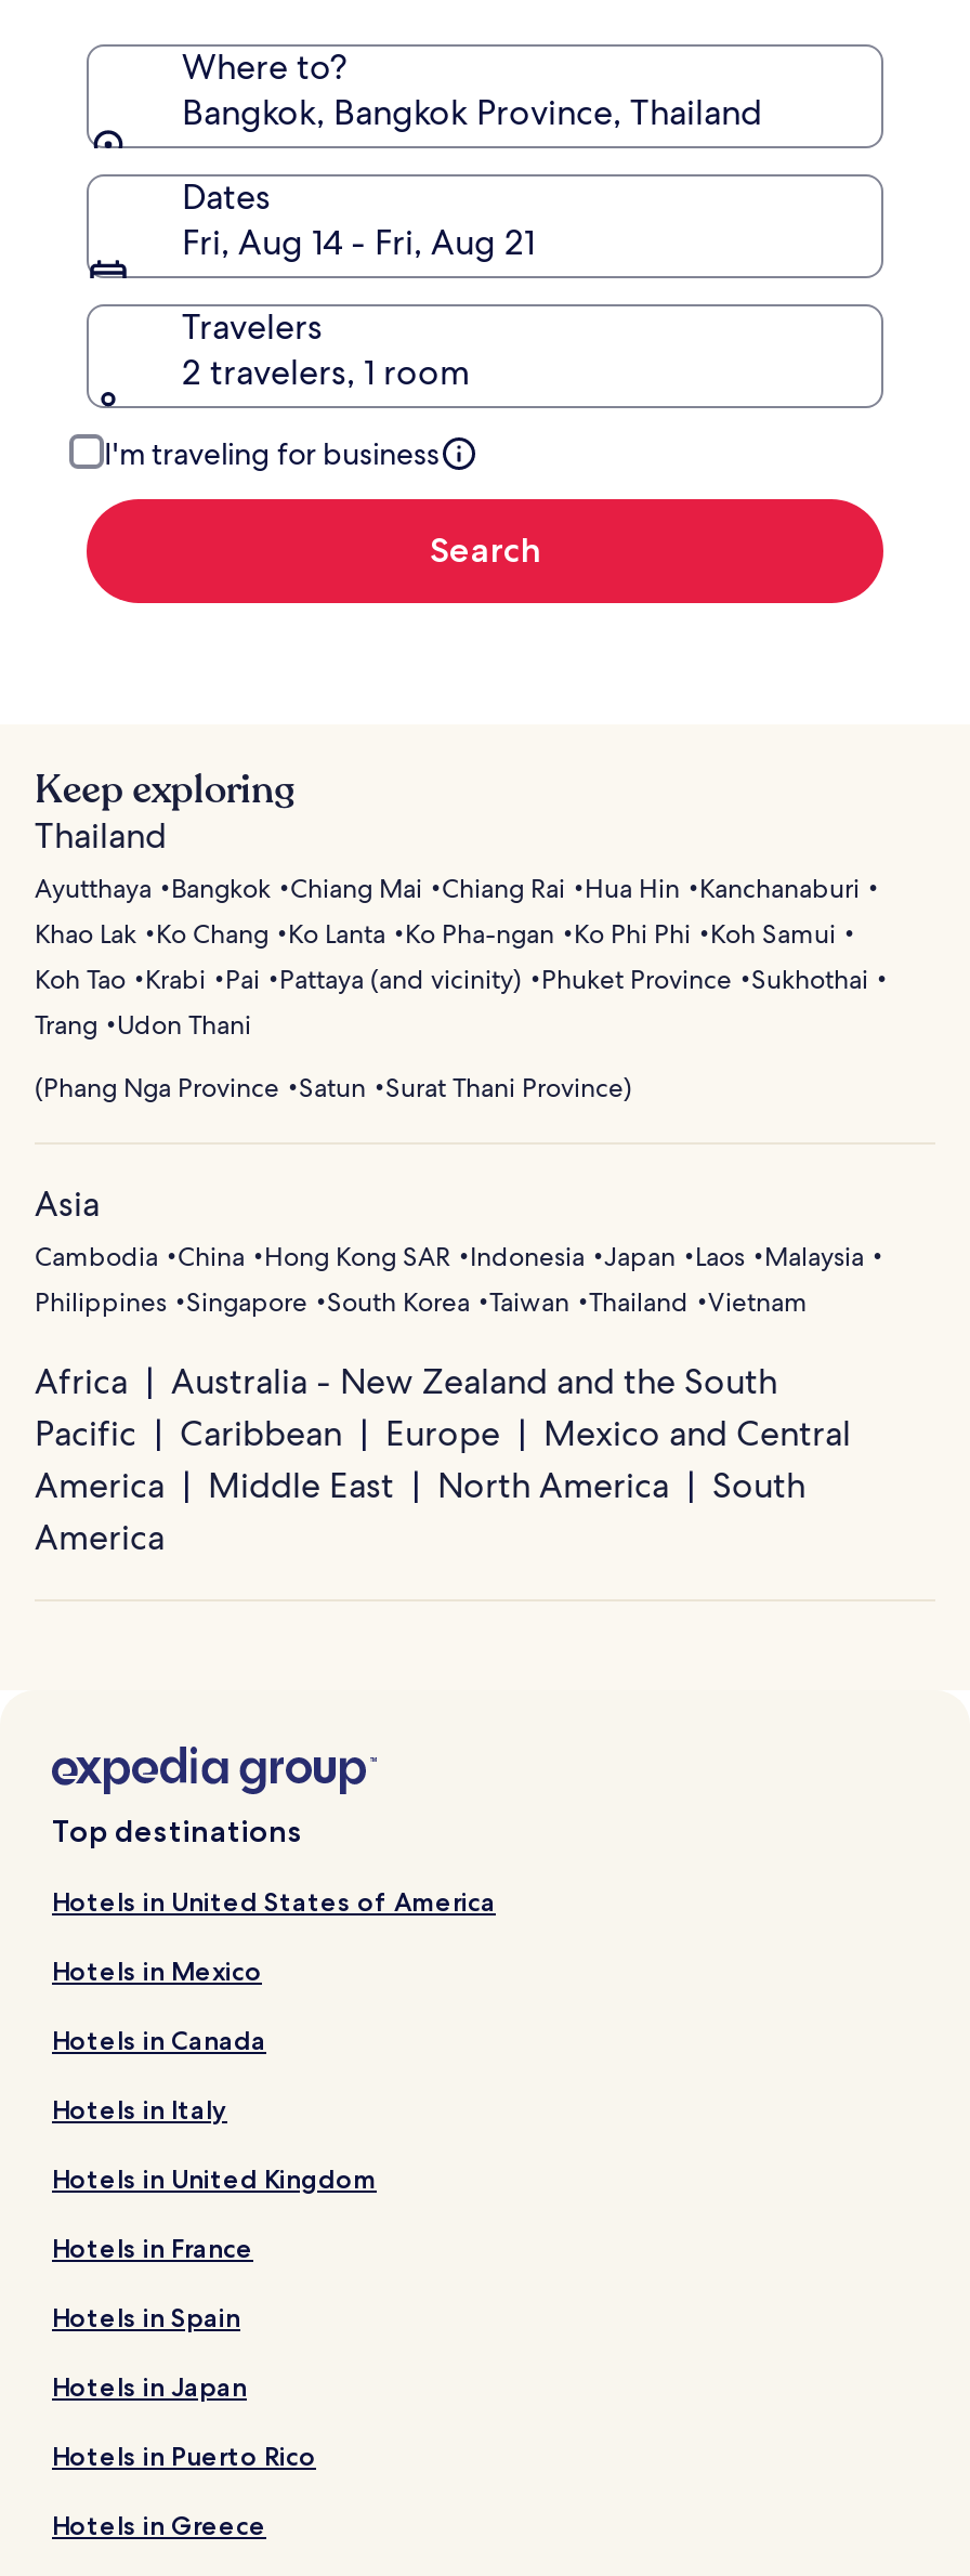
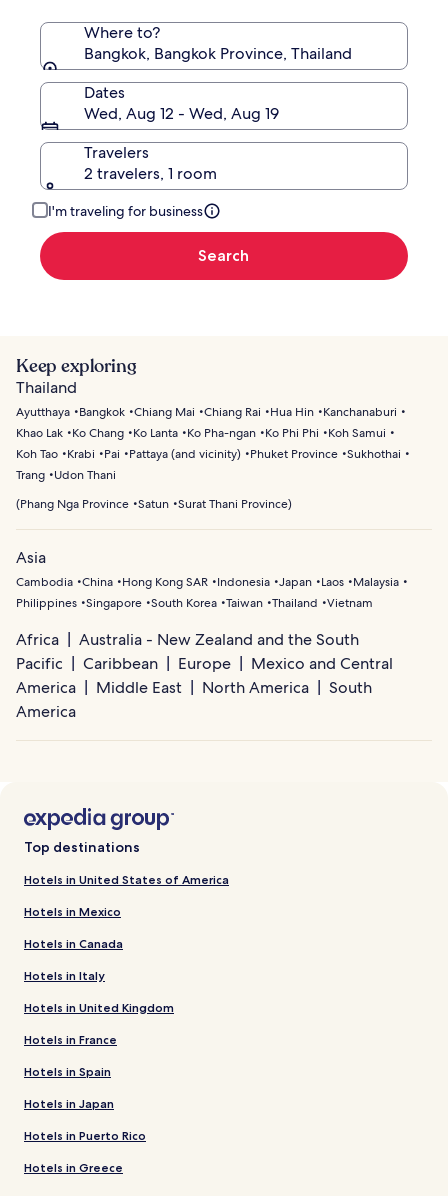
- Fri, Aug 14 - Fri, Aug 21
+ Wed, Aug 12 - Wed, Aug 19
